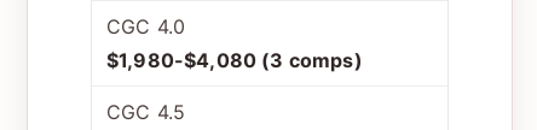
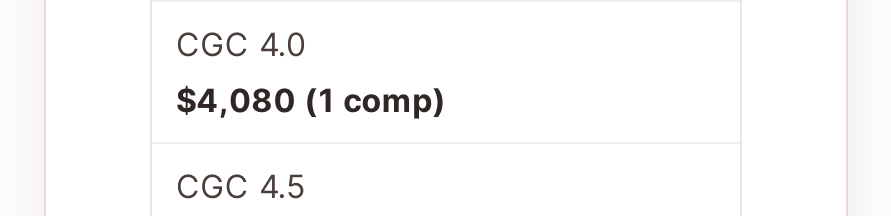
- $1,980-$4,080 (3 comps)
+ $4,080 (1 comp)
